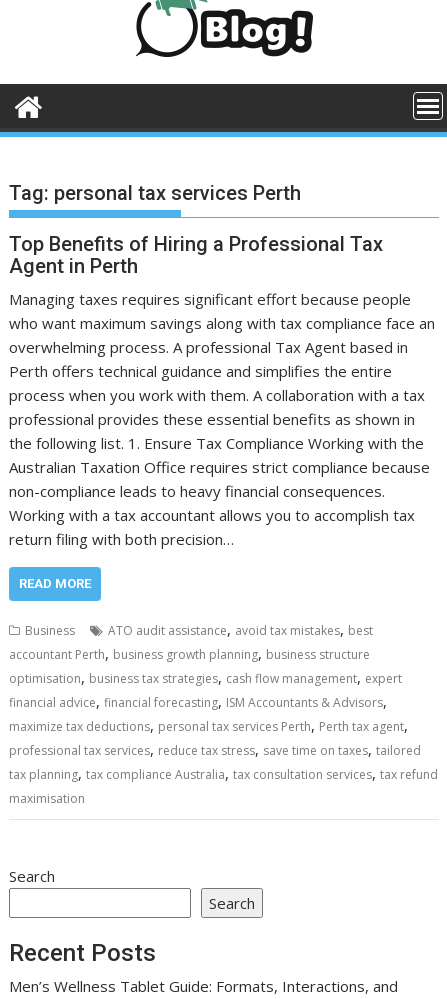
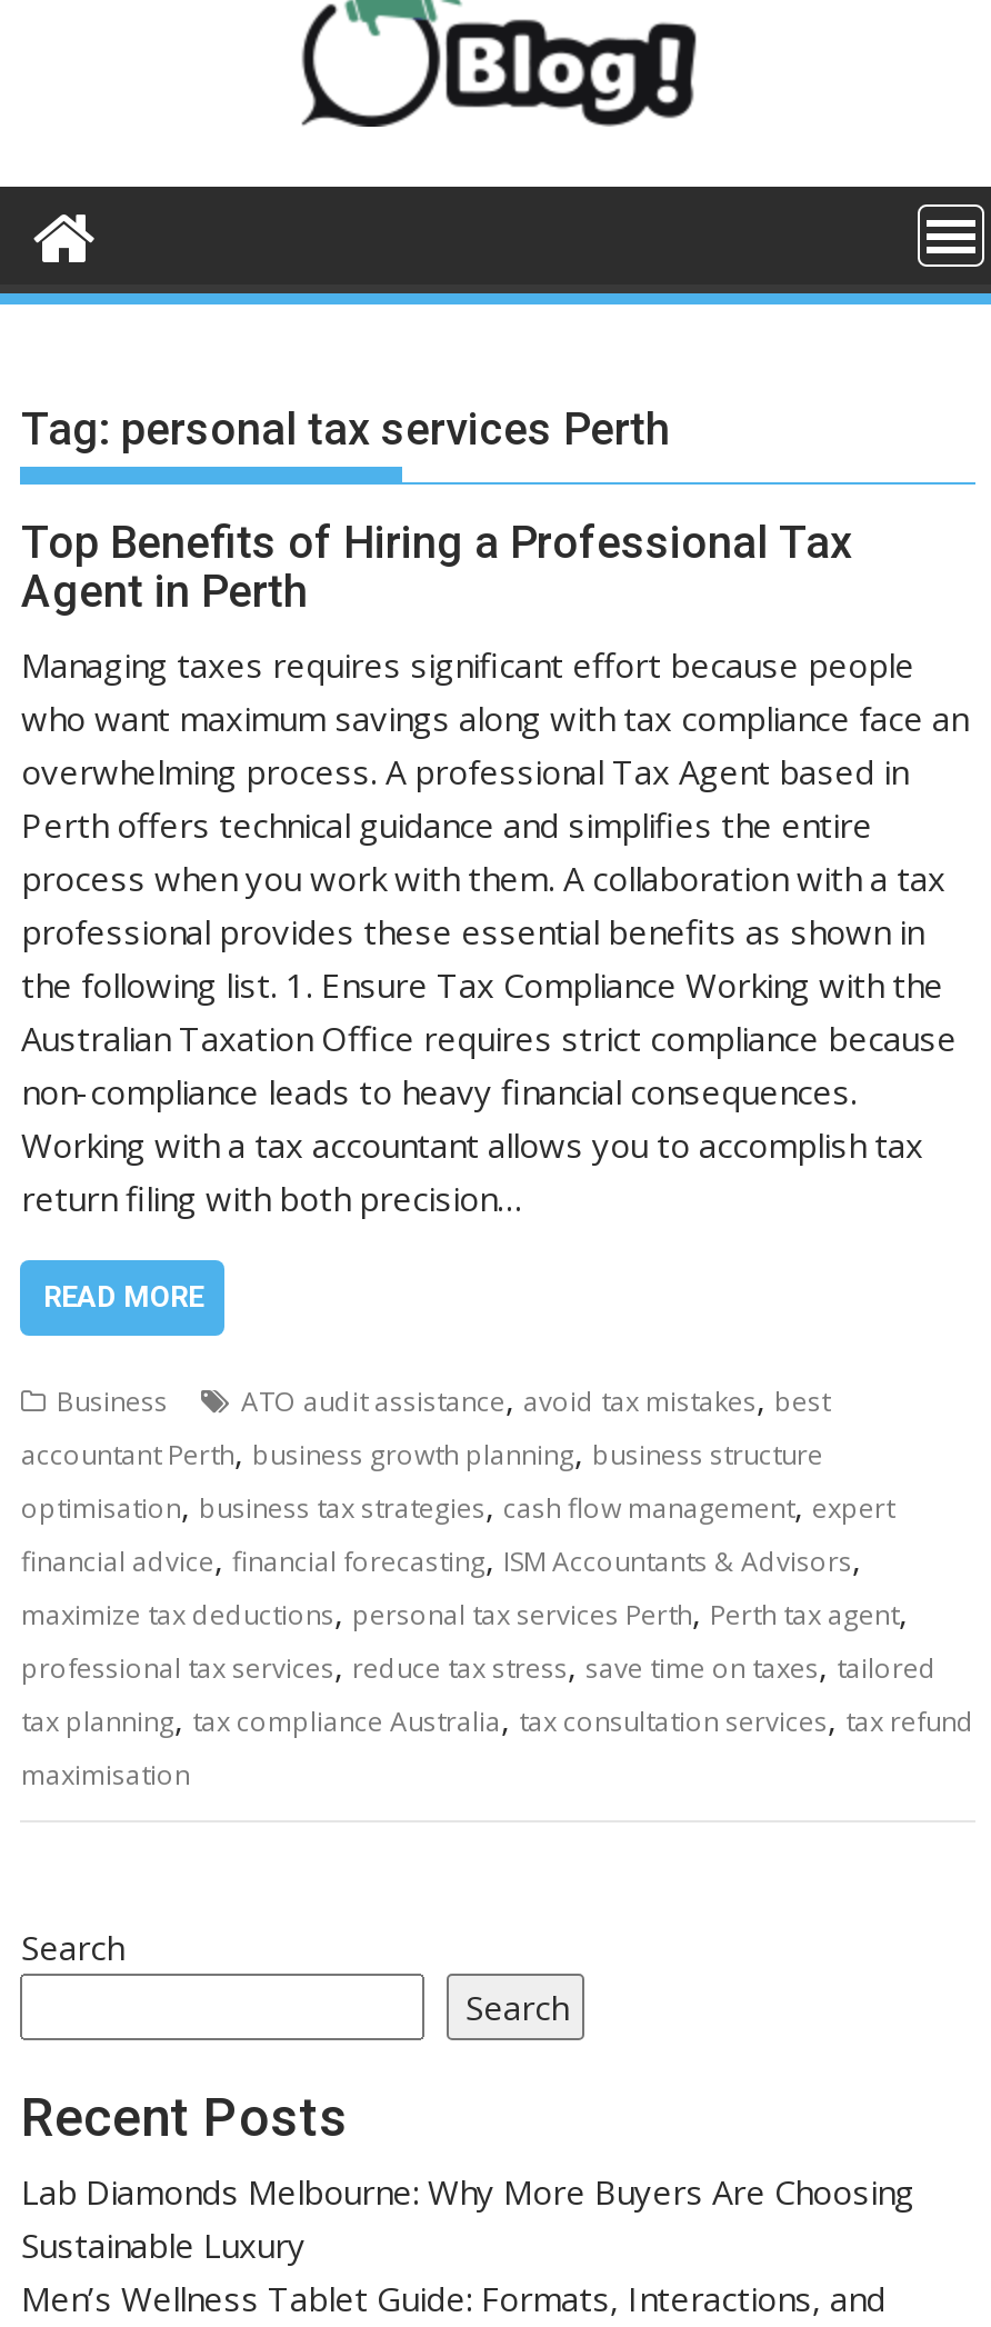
+ Lab Diamonds Melbourne: Why More Buyers Are Choosing
+ Sustainable Luxury
